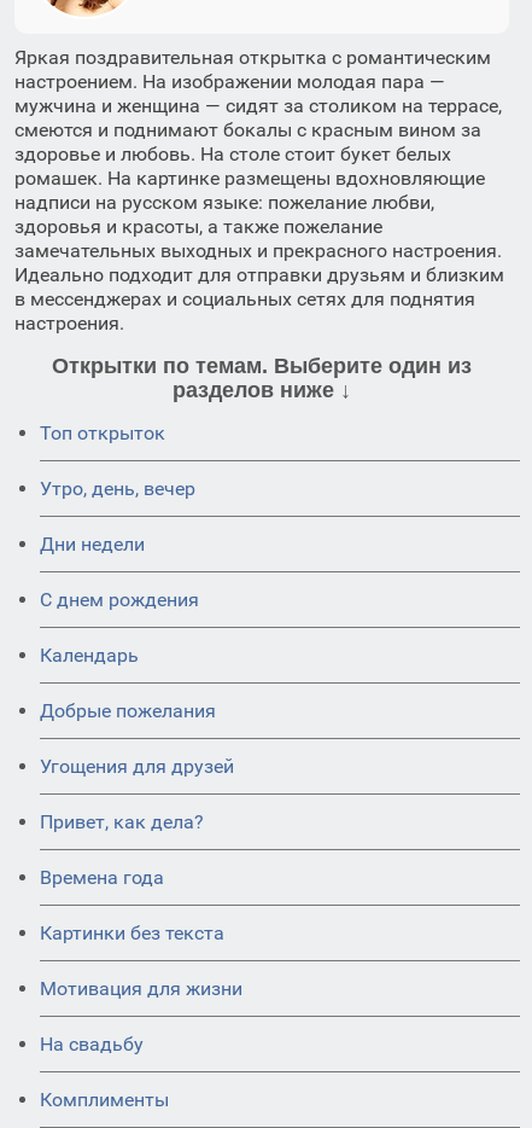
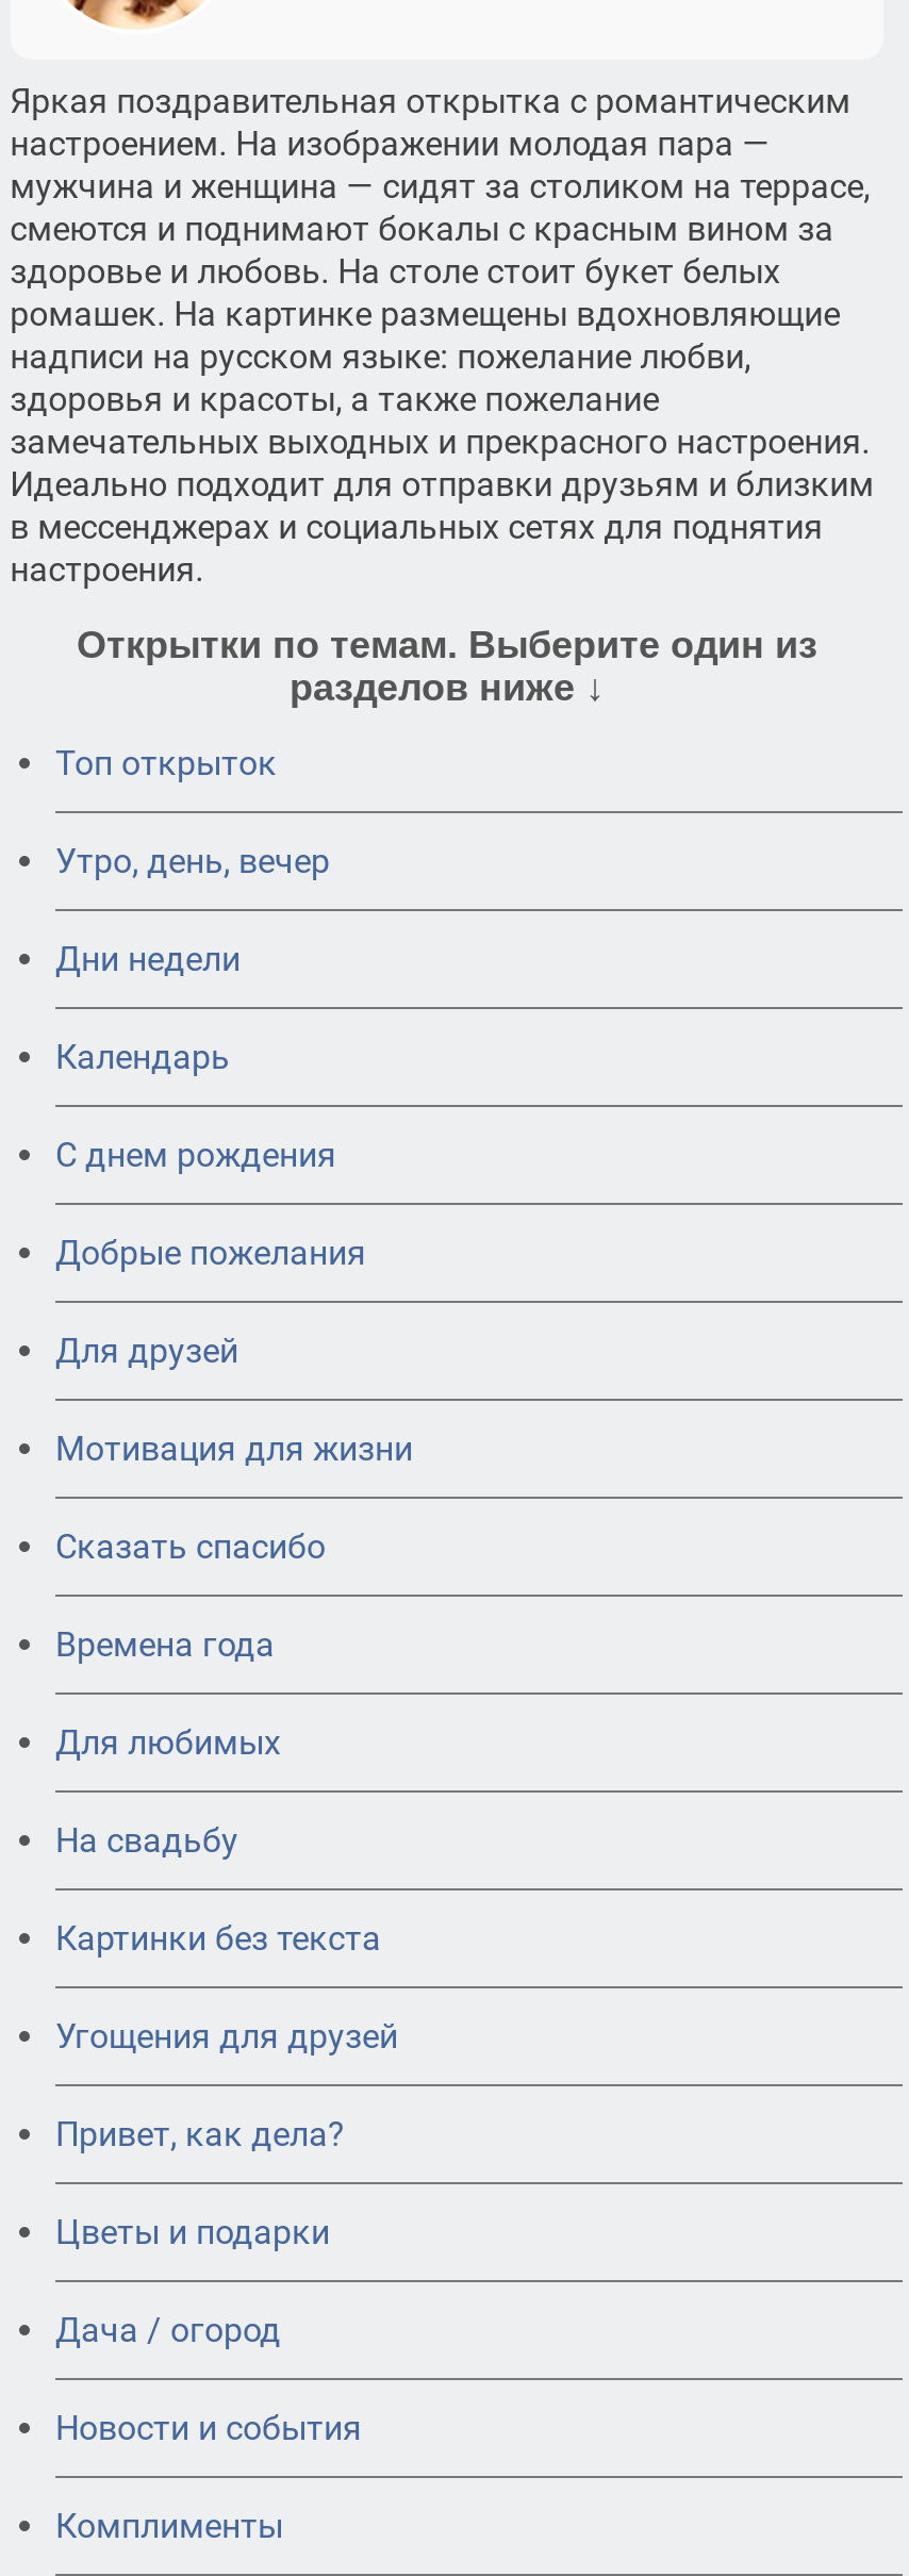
moved up: Календарь

+ Для друзей
+ Сказать спасибо
+ Для любимых

moved down: Угощения для друзей | Привет, как дела?

+ Цветы и подарки
+ Дача / огород
+ Новости и события

moved up: Времена года | Картинки без текста | Мотивация для жизни | На свадьбу
